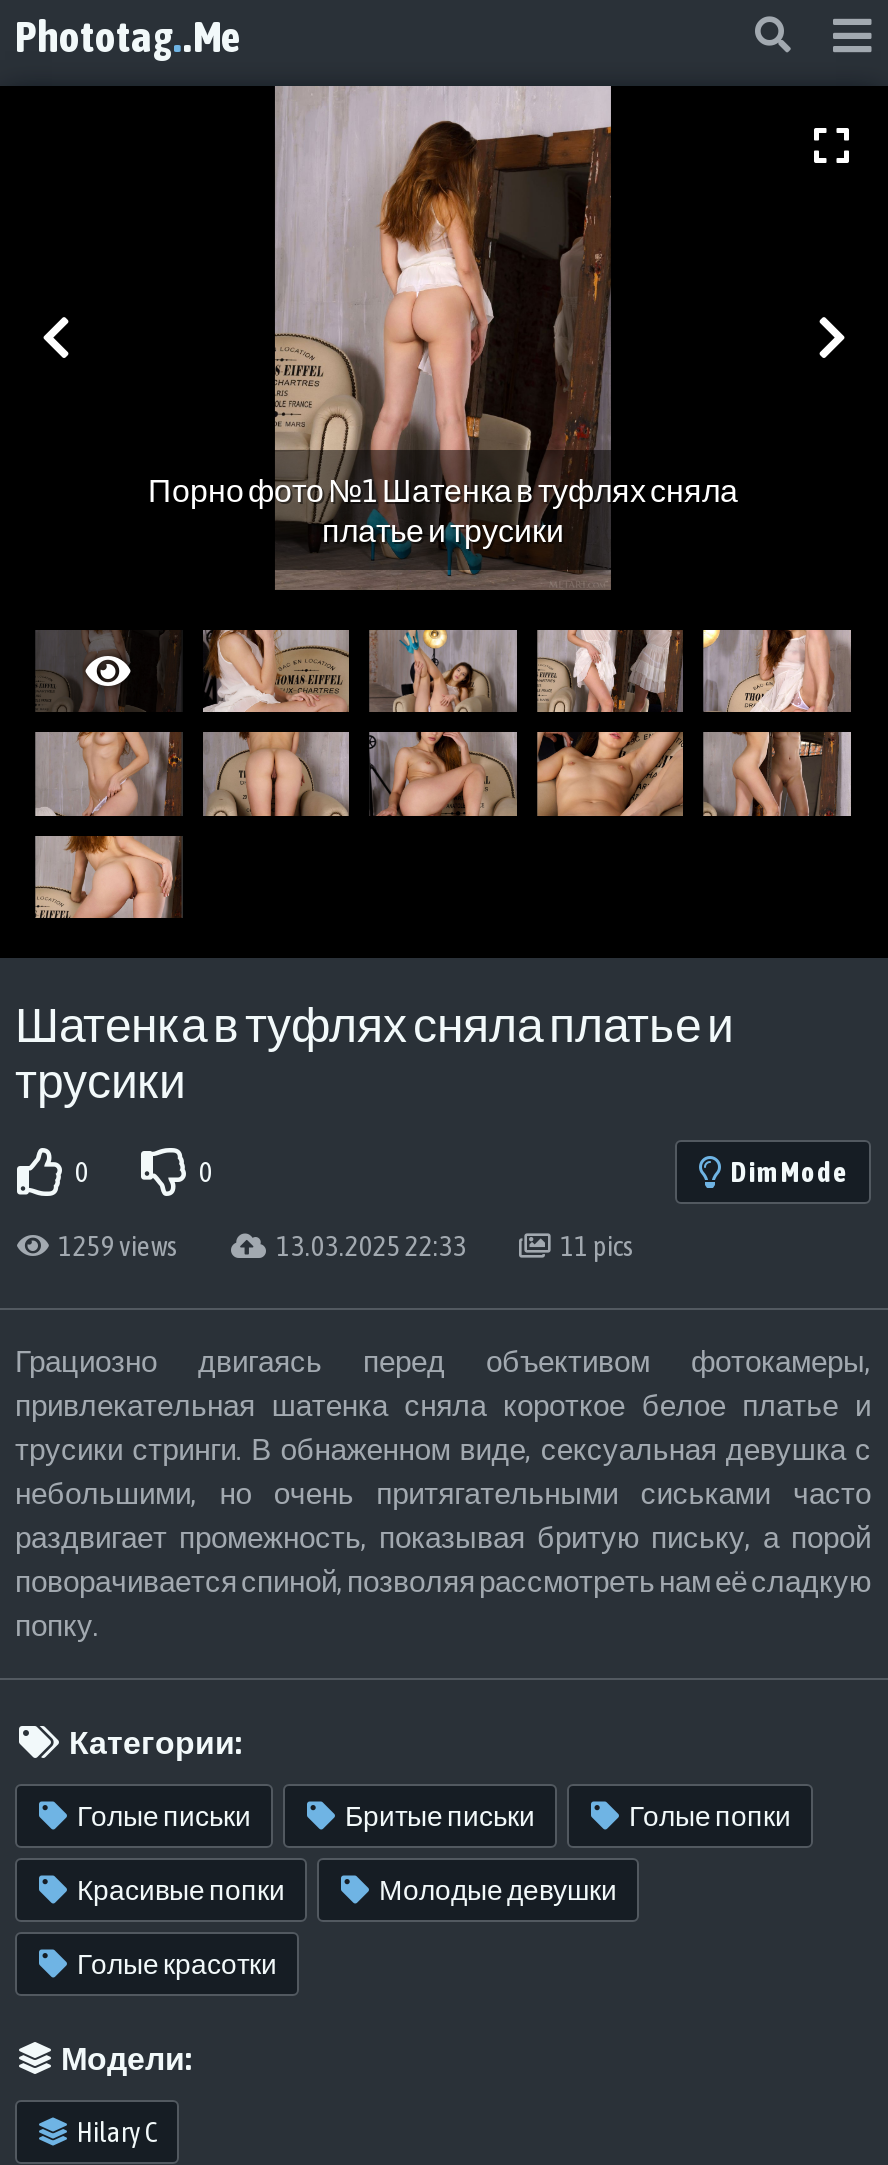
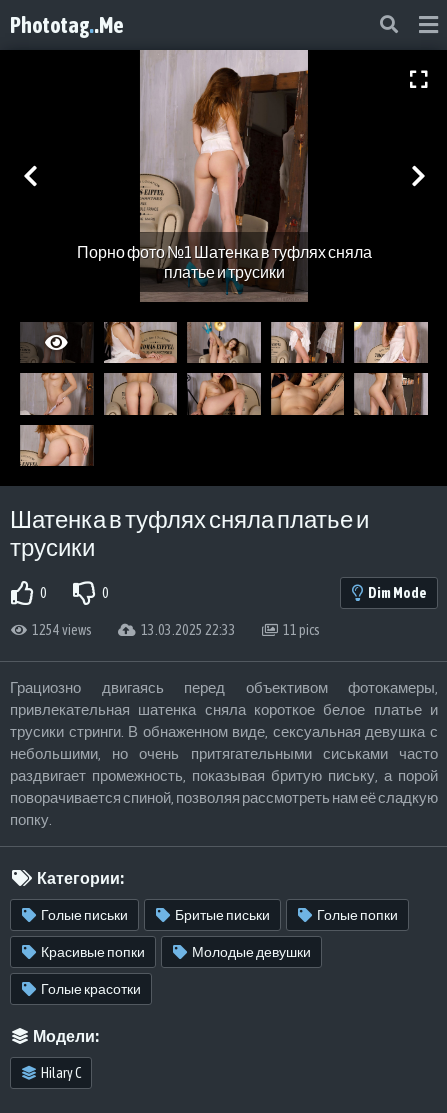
- 1259 views
+ 1254 views
